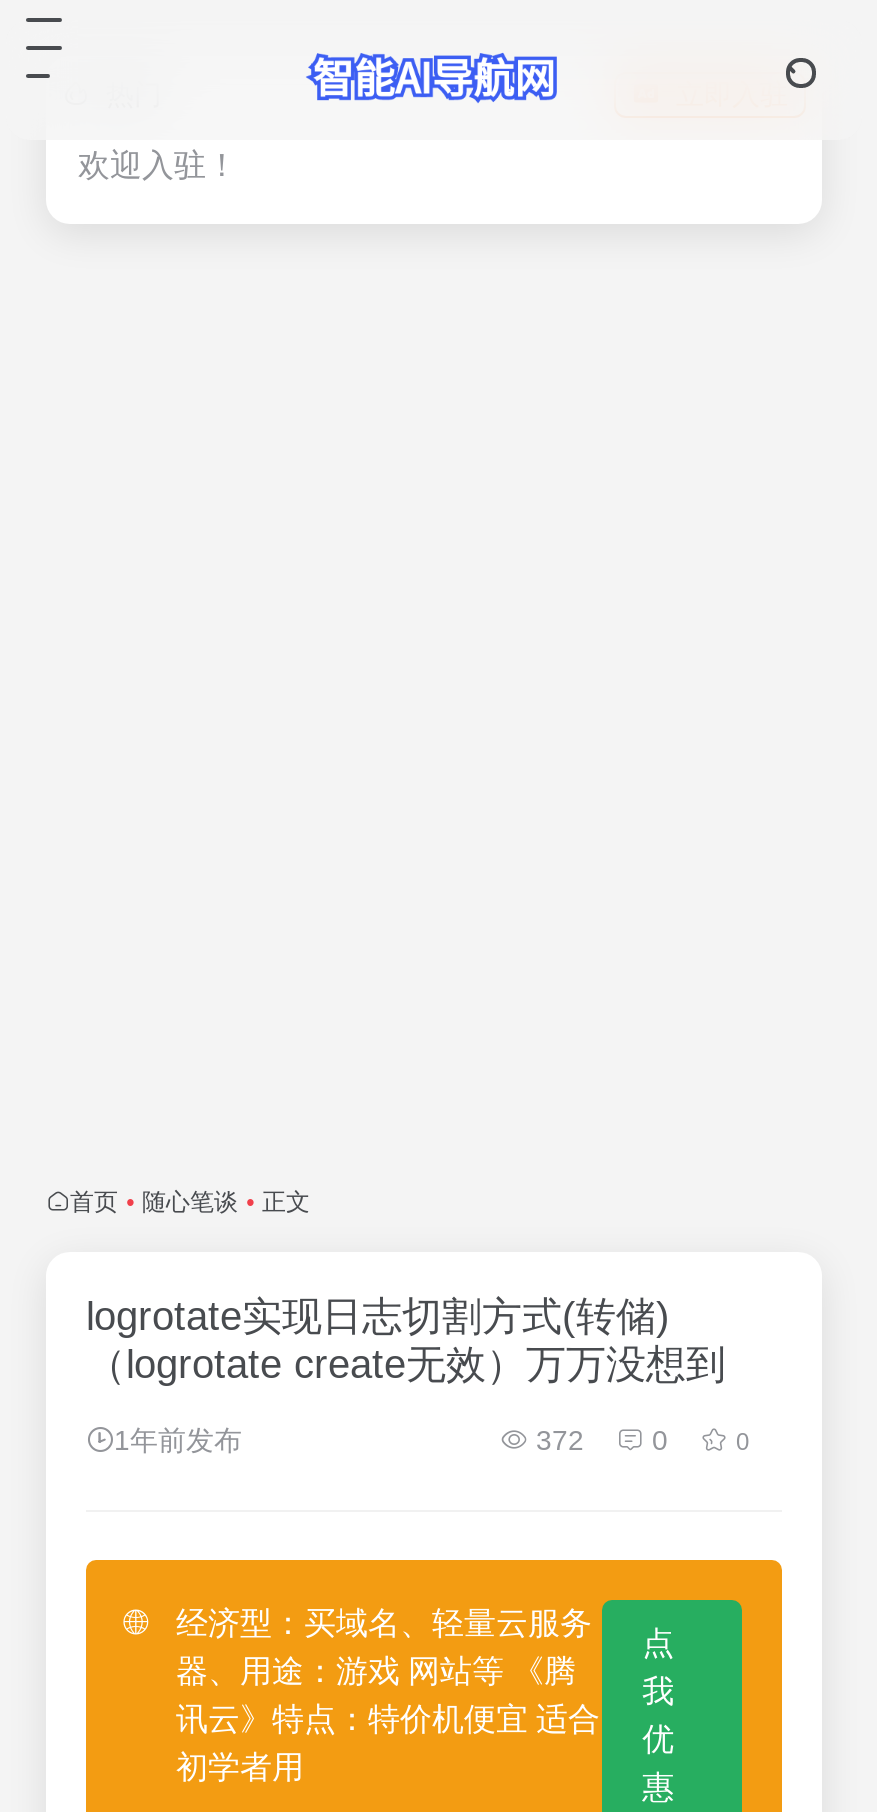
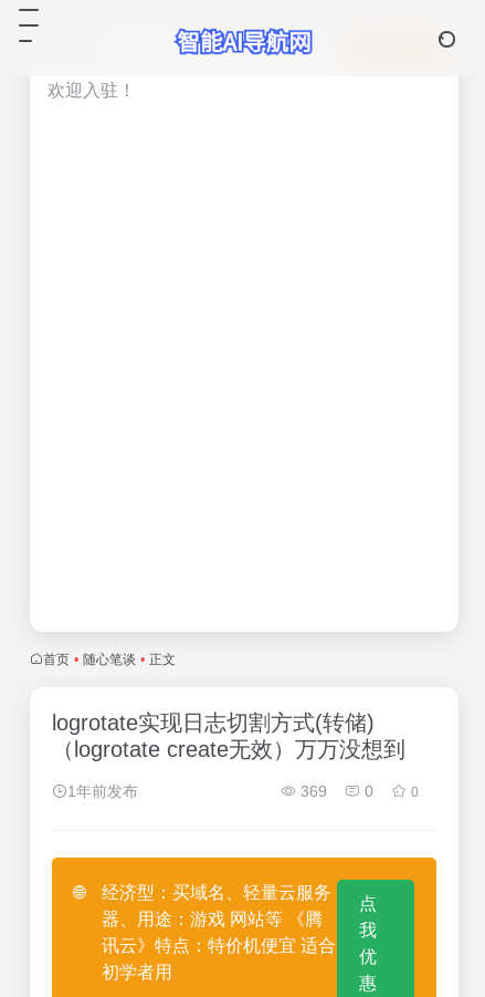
- 372 0
+ 369 0
